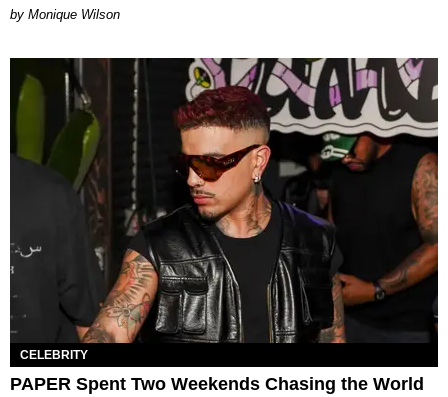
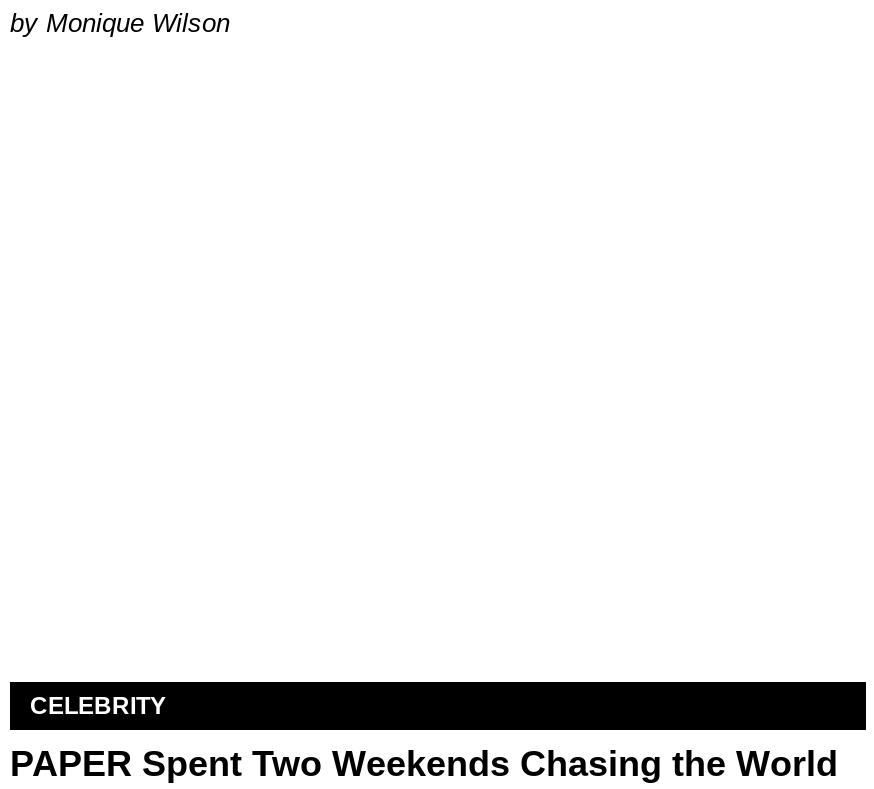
- [image]
